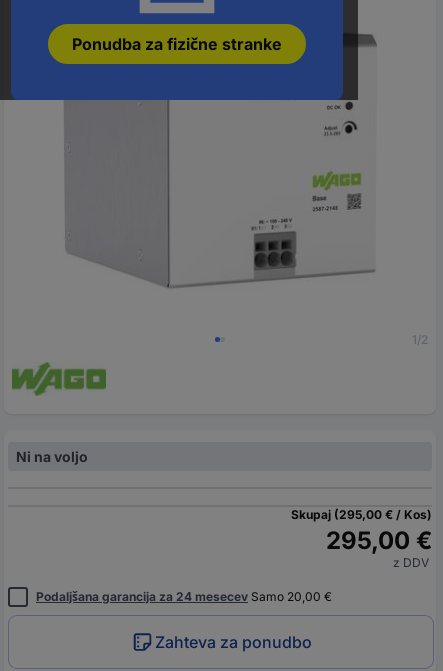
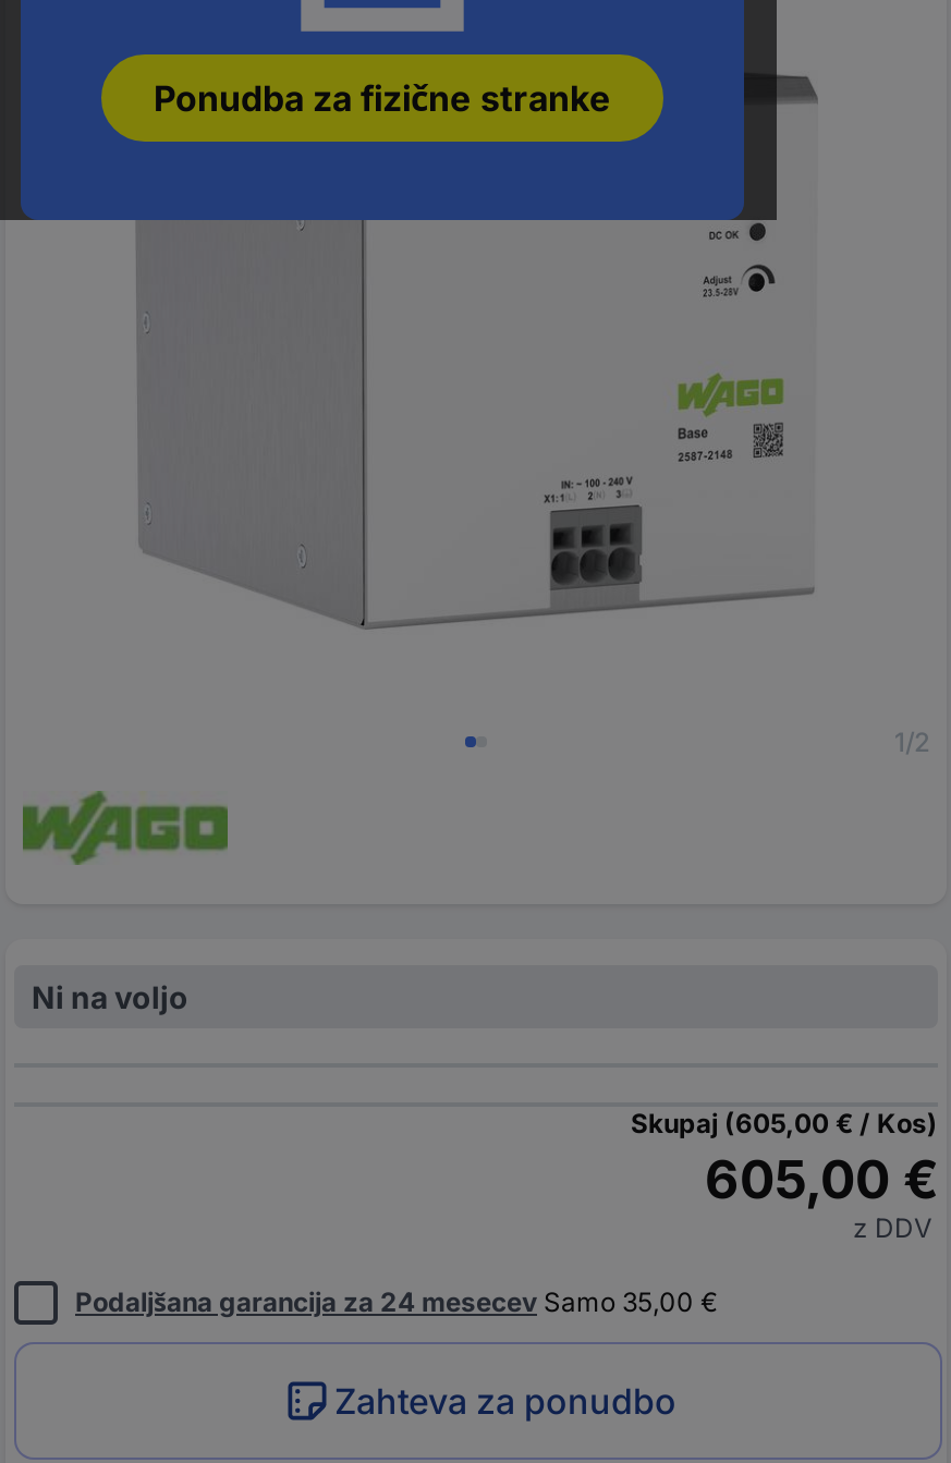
- Skupaj (295,00 € / Kos)
+ Skupaj (605,00 € / Kos)

- 295,00 €
+ 605,00 €

- Podaljšana garancija za 24 mesecev Samo 20,00 €
+ Podaljšana garancija za 24 mesecev Samo 35,00 €
